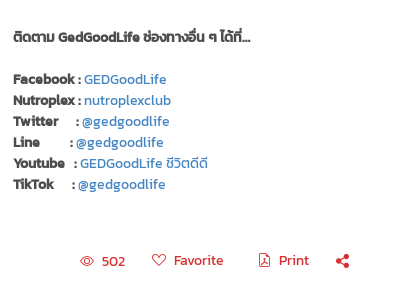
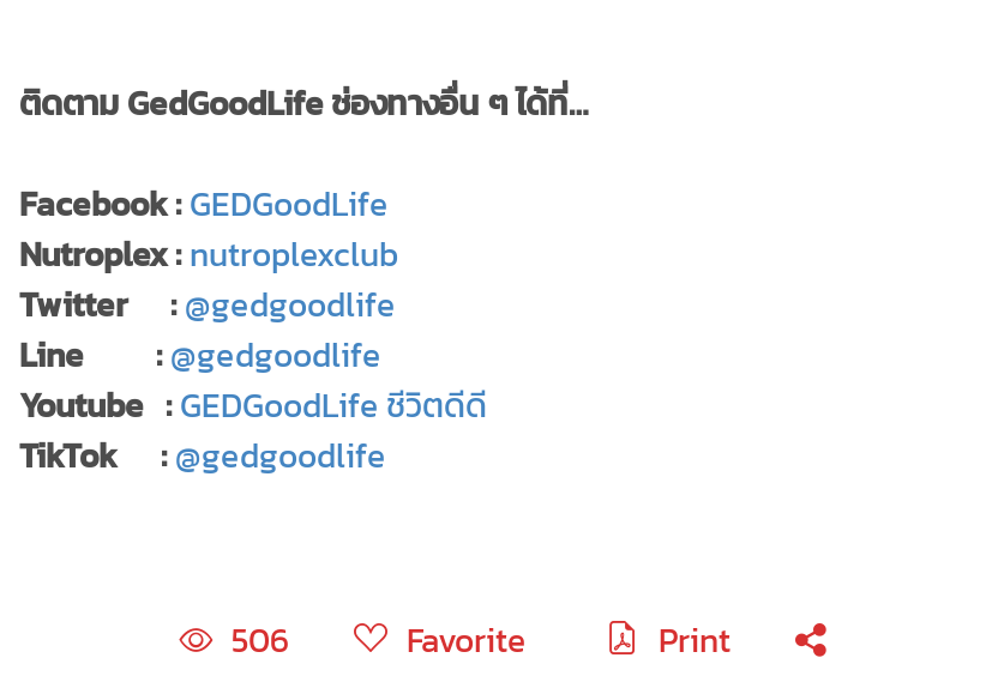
- 502
+ 506
